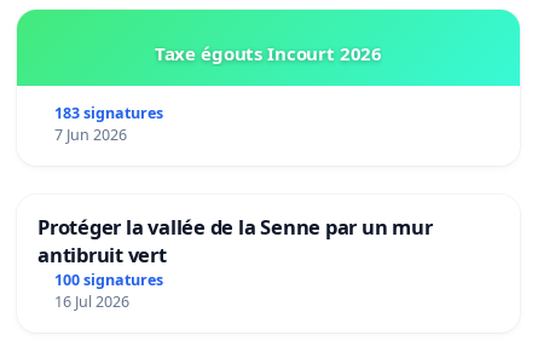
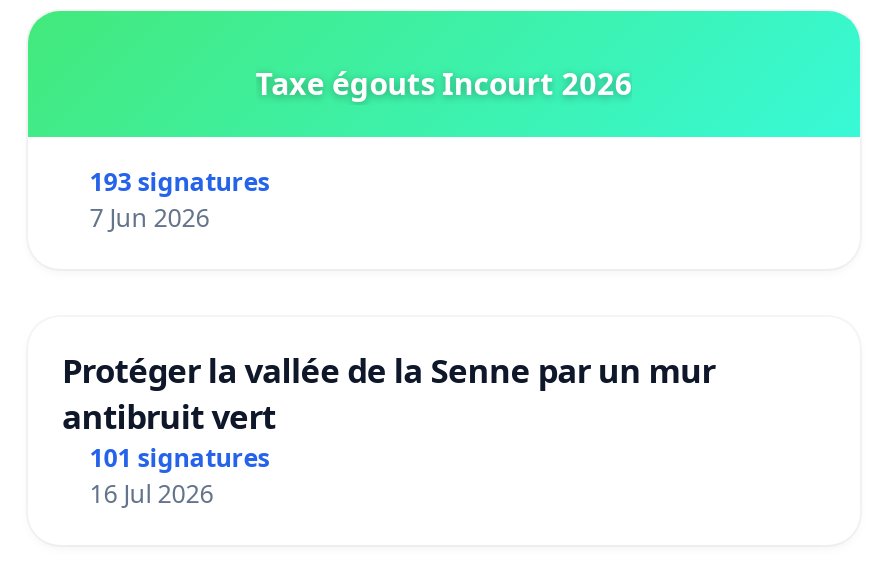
- 183 signatures
+ 193 signatures

- 100 signatures
+ 101 signatures
